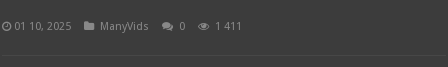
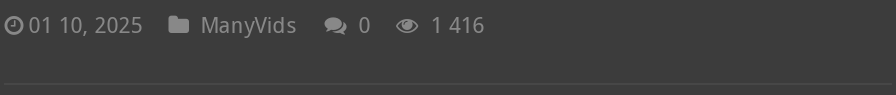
- 1 411
+ 1 416
